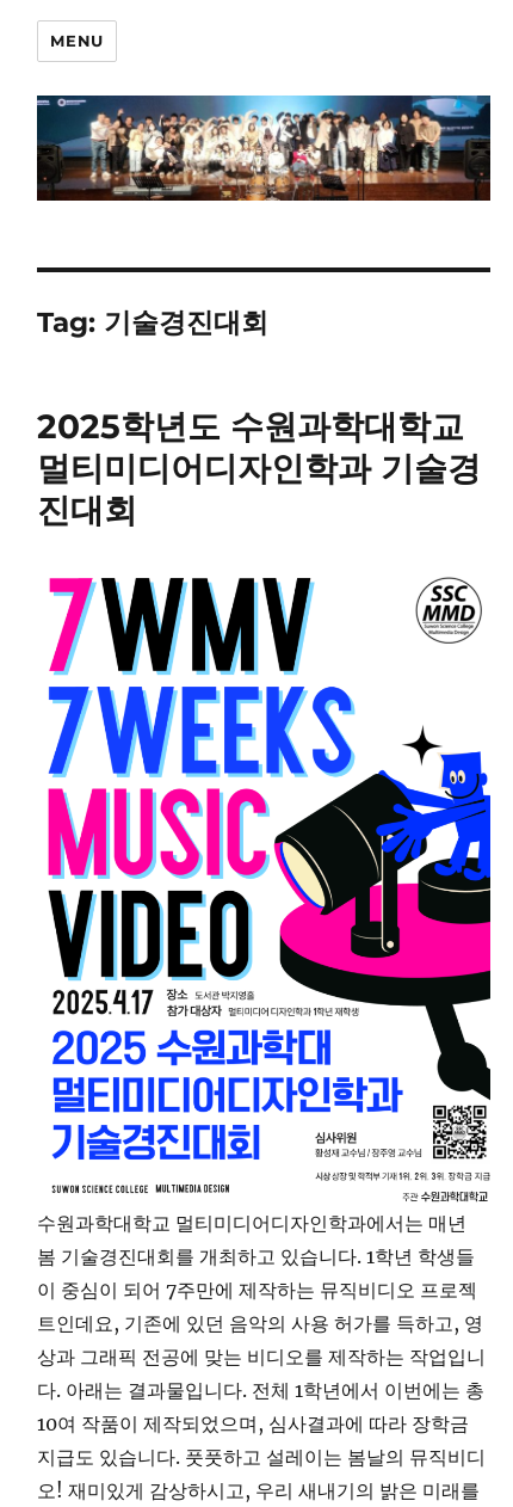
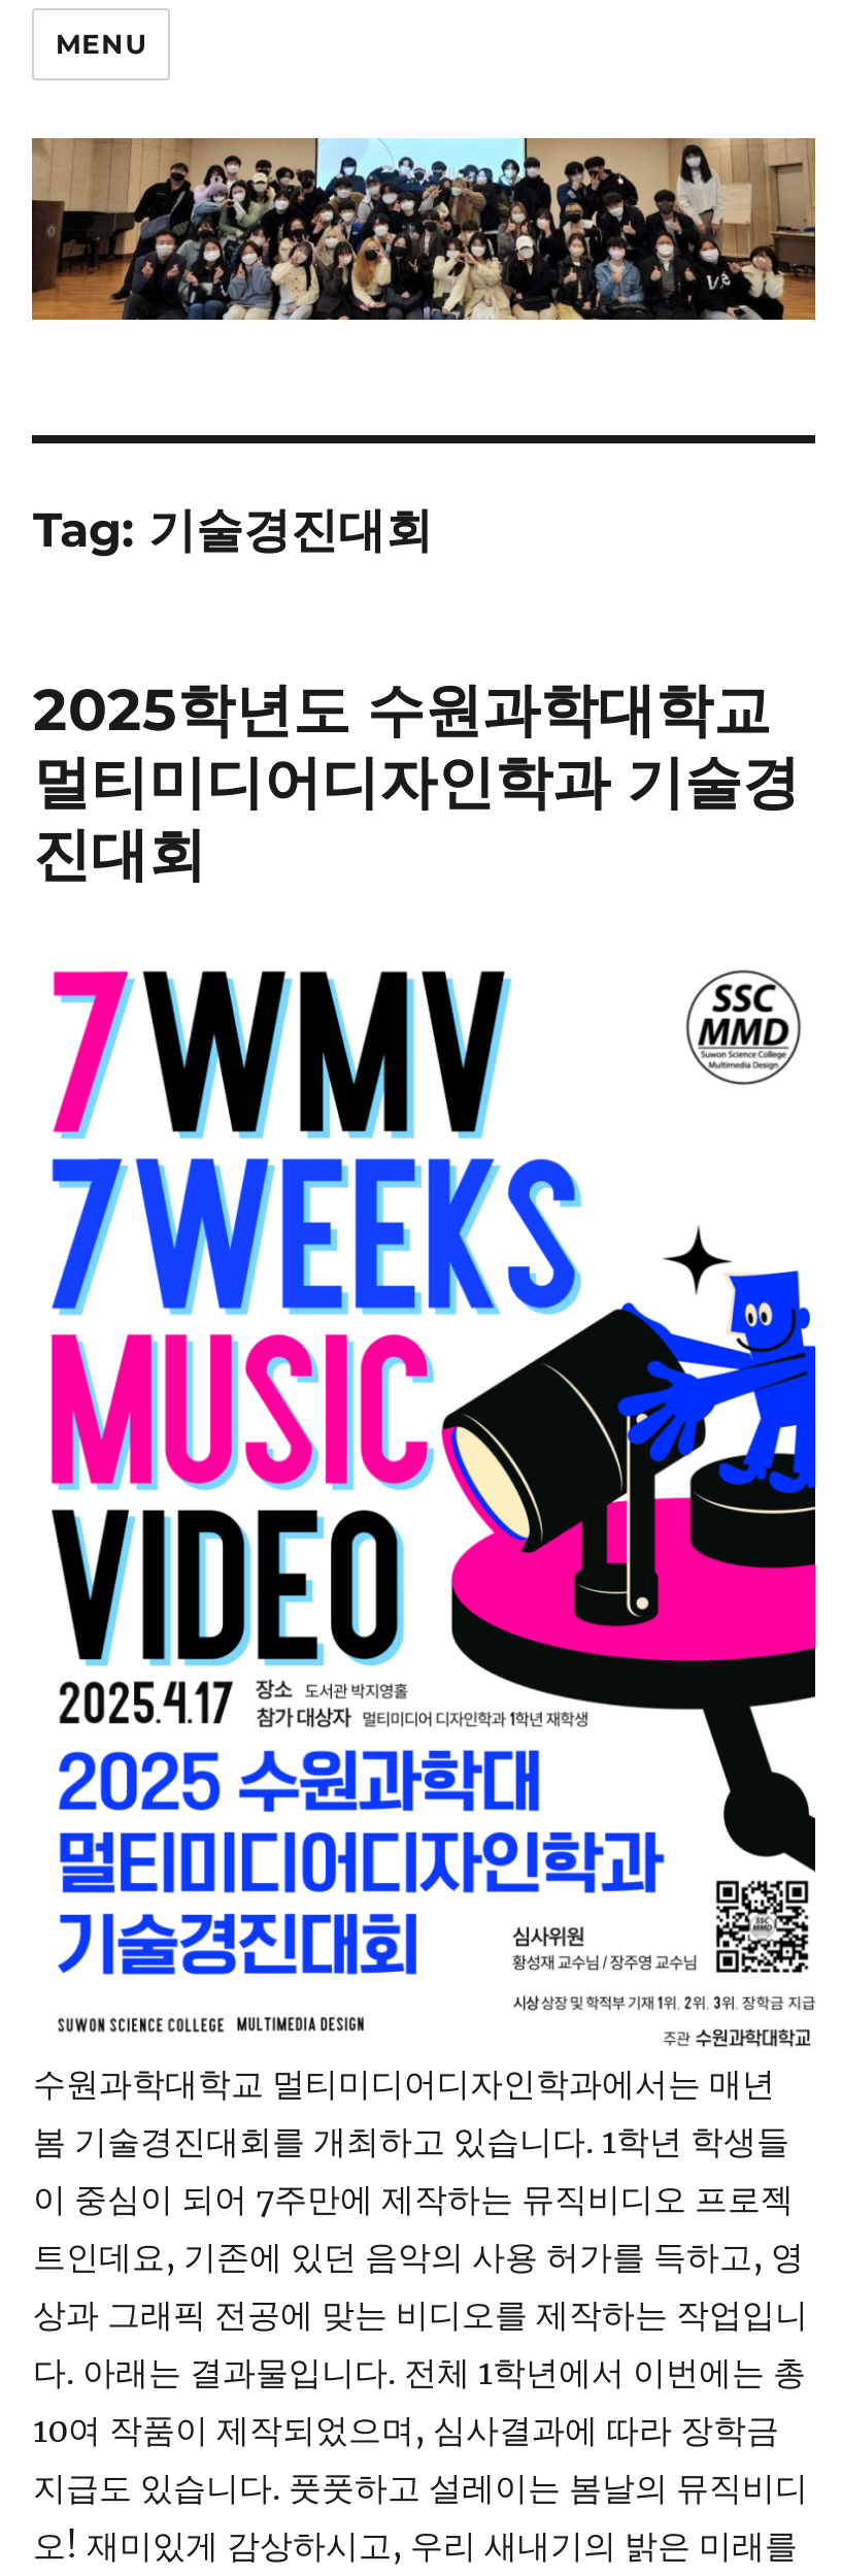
- [image]
+ [image]
